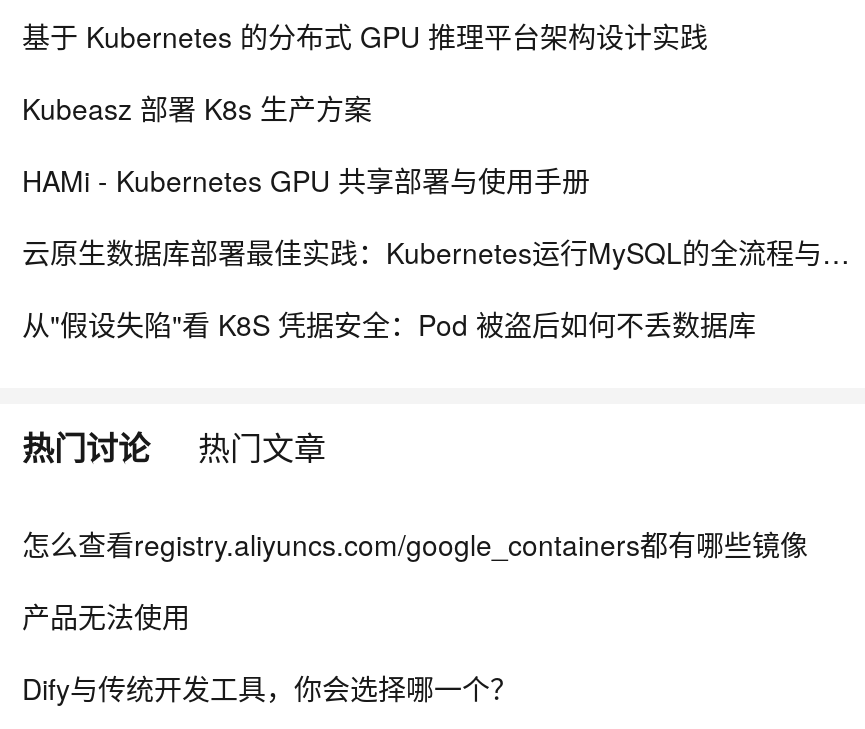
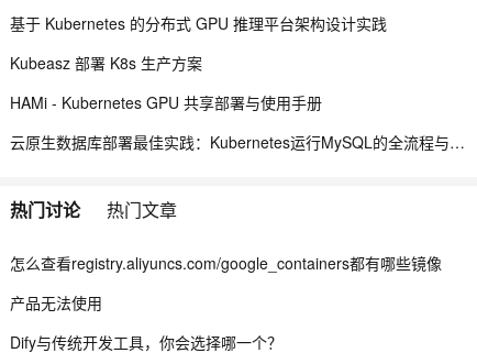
- 从"假设失陷"看 K8S 凭据安全：Pod 被盗后如何不丢数据库
